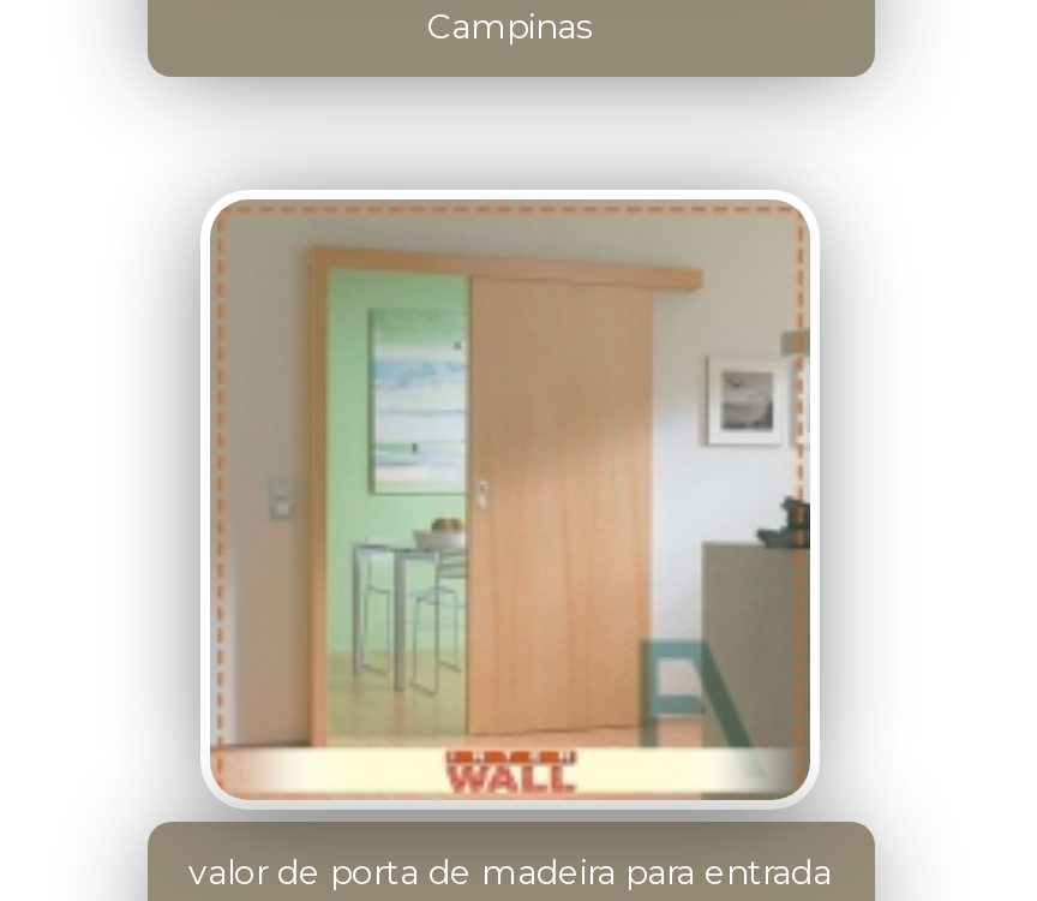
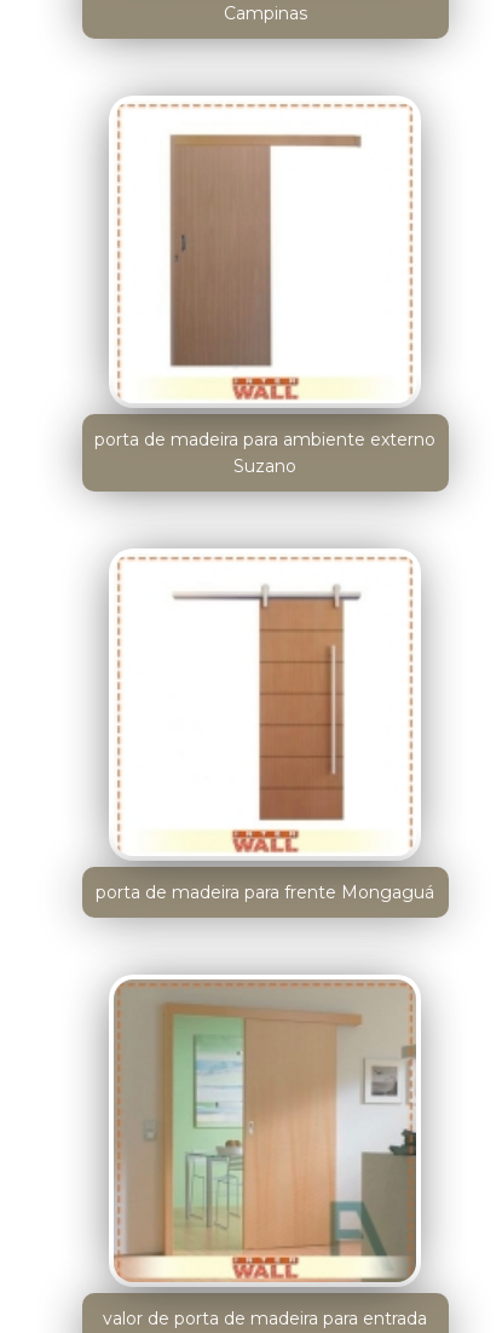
+ [image]
+ porta de madeira para frente Mongaguá

+ [image]
+ porta de madeira para ambiente externo
+ Suzano
